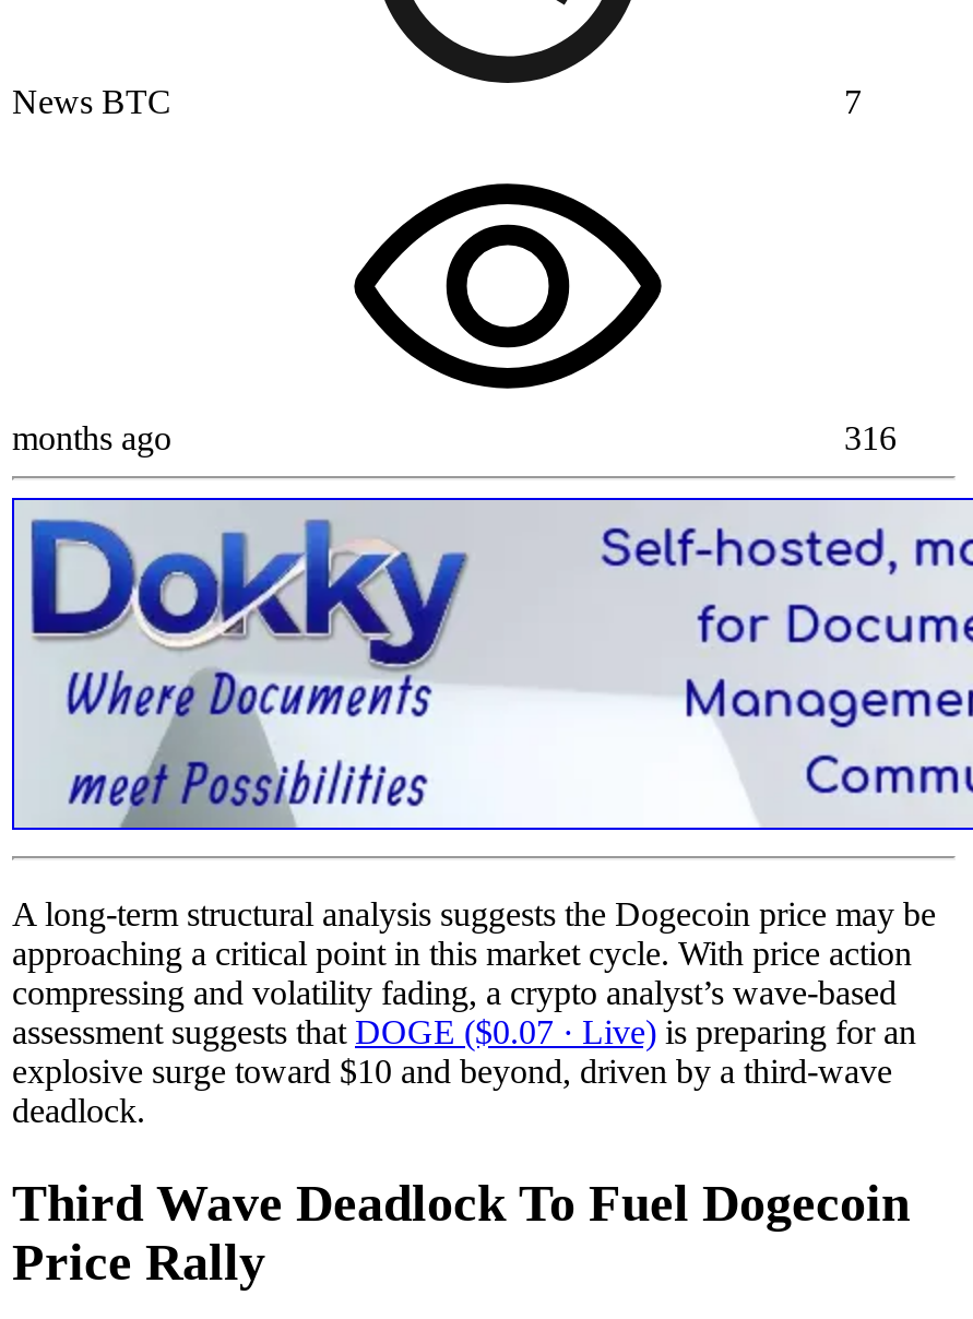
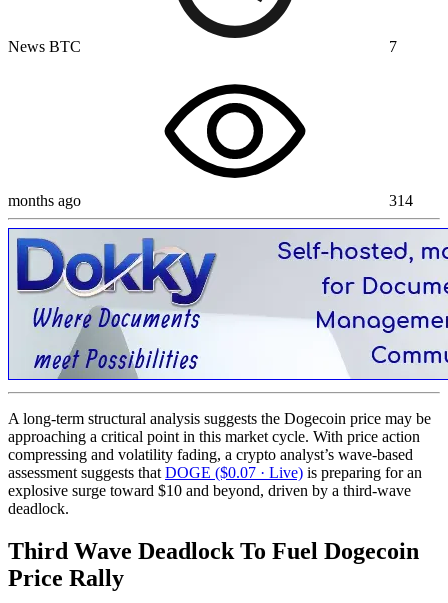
- 316
+ 314
